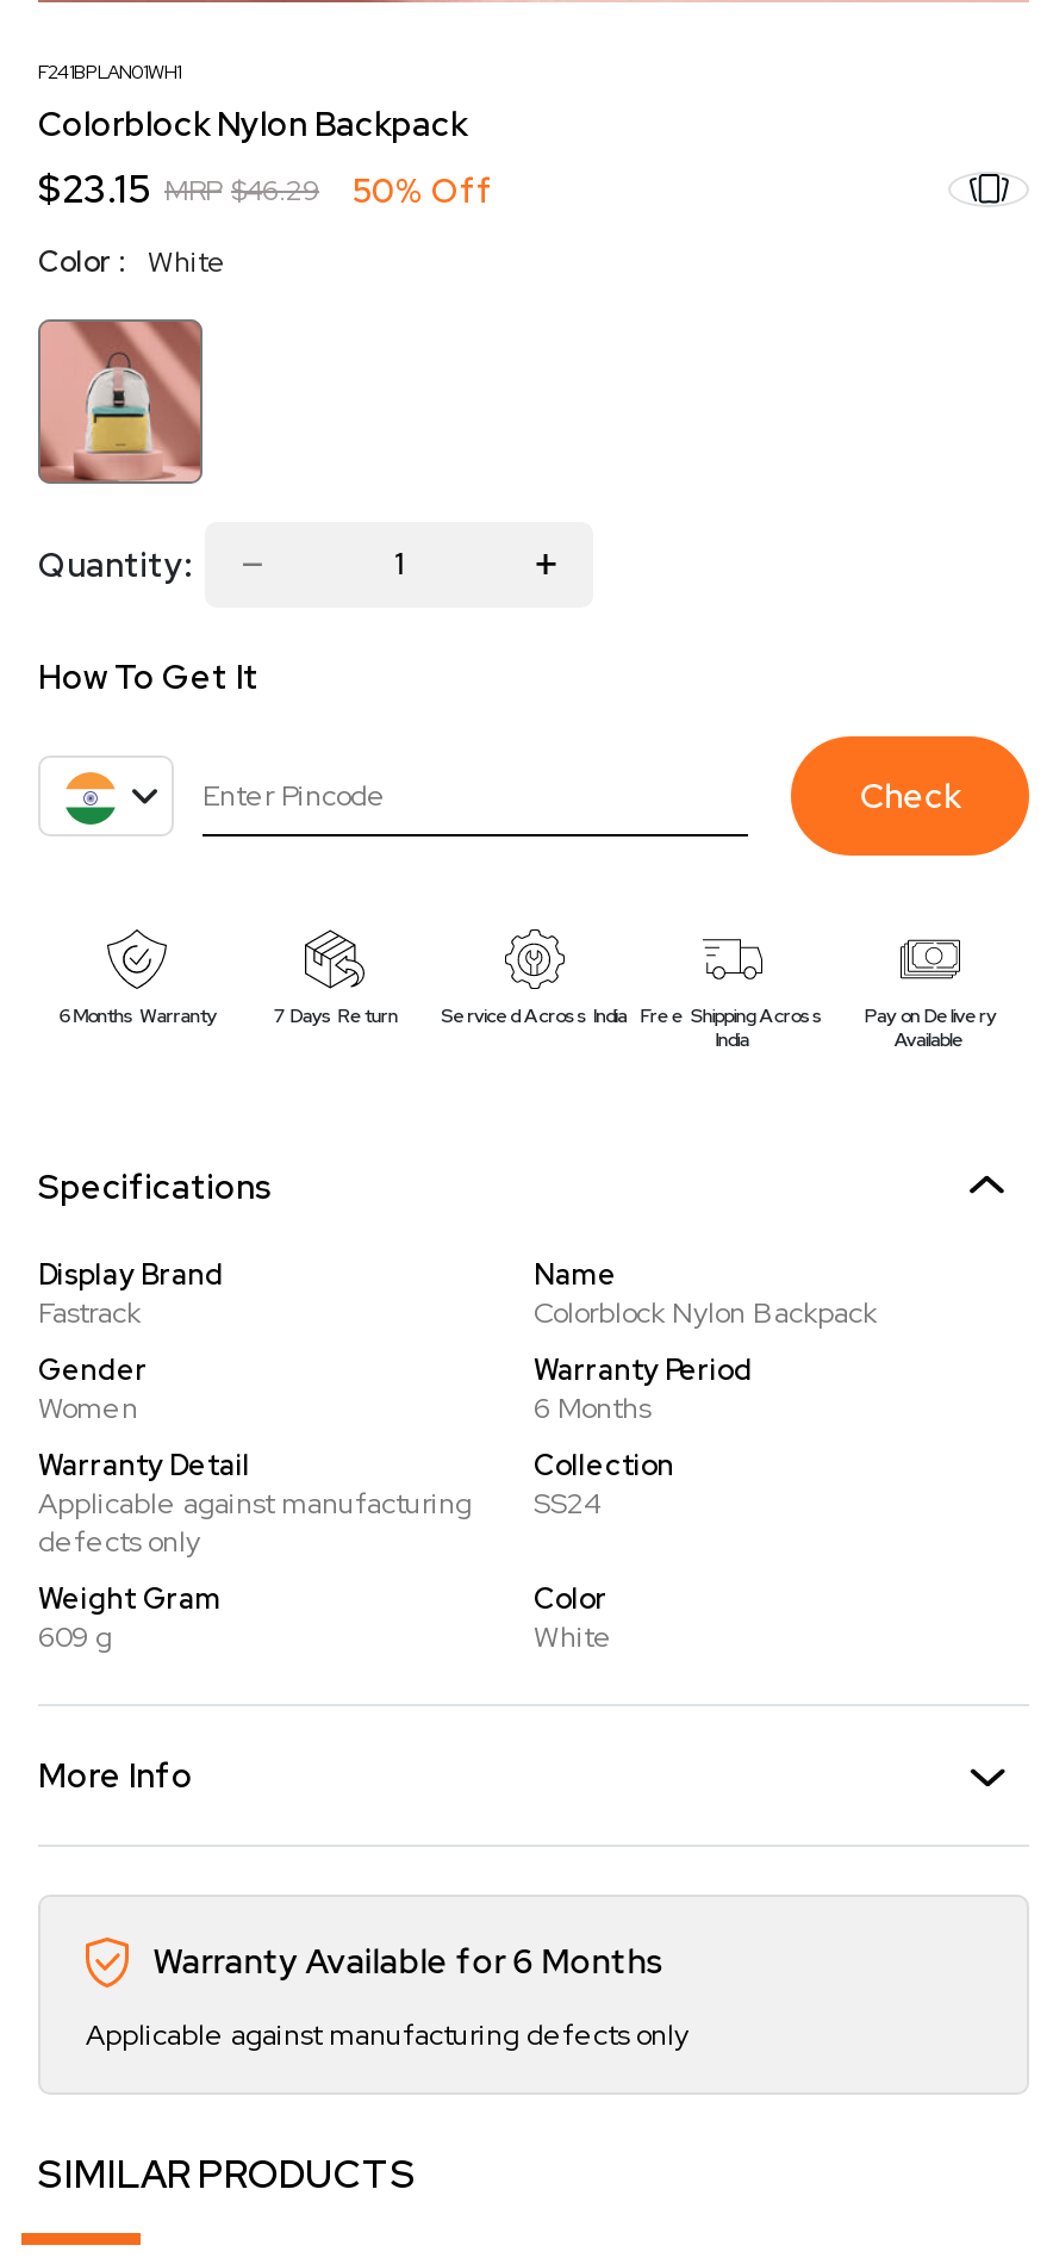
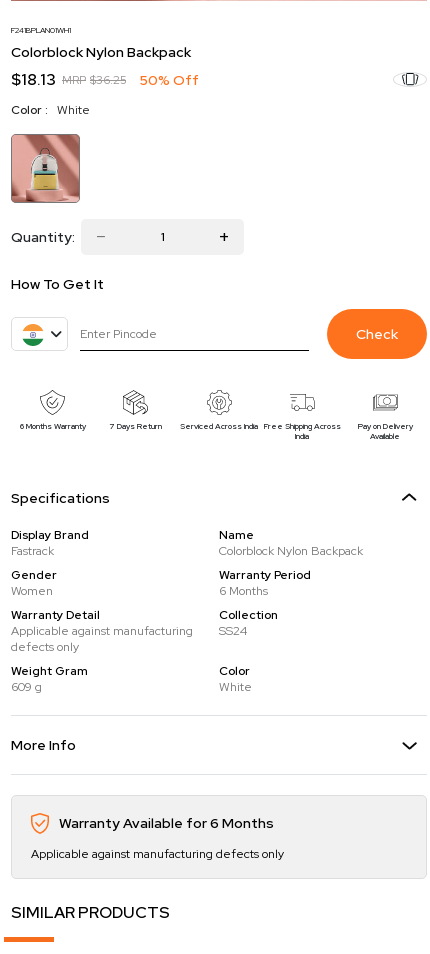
- $23.15 MRP $46.29 50% Off
+ $18.13 MRP $36.25 50% Off
